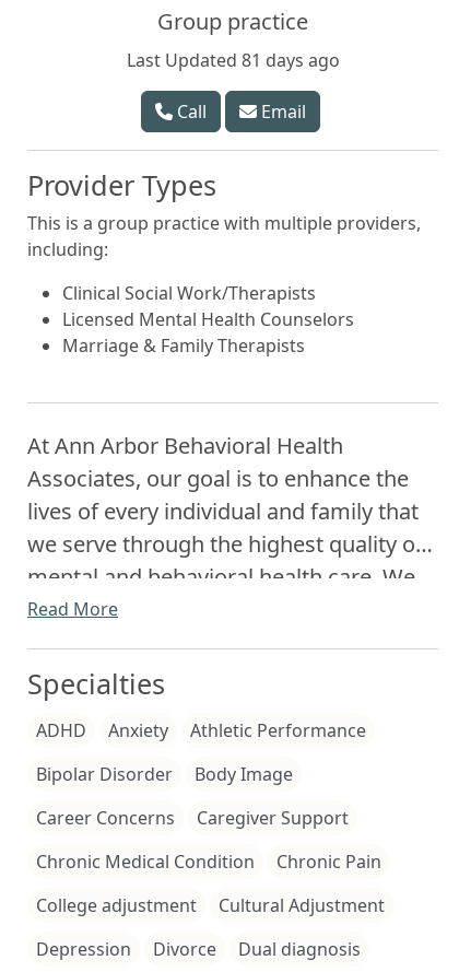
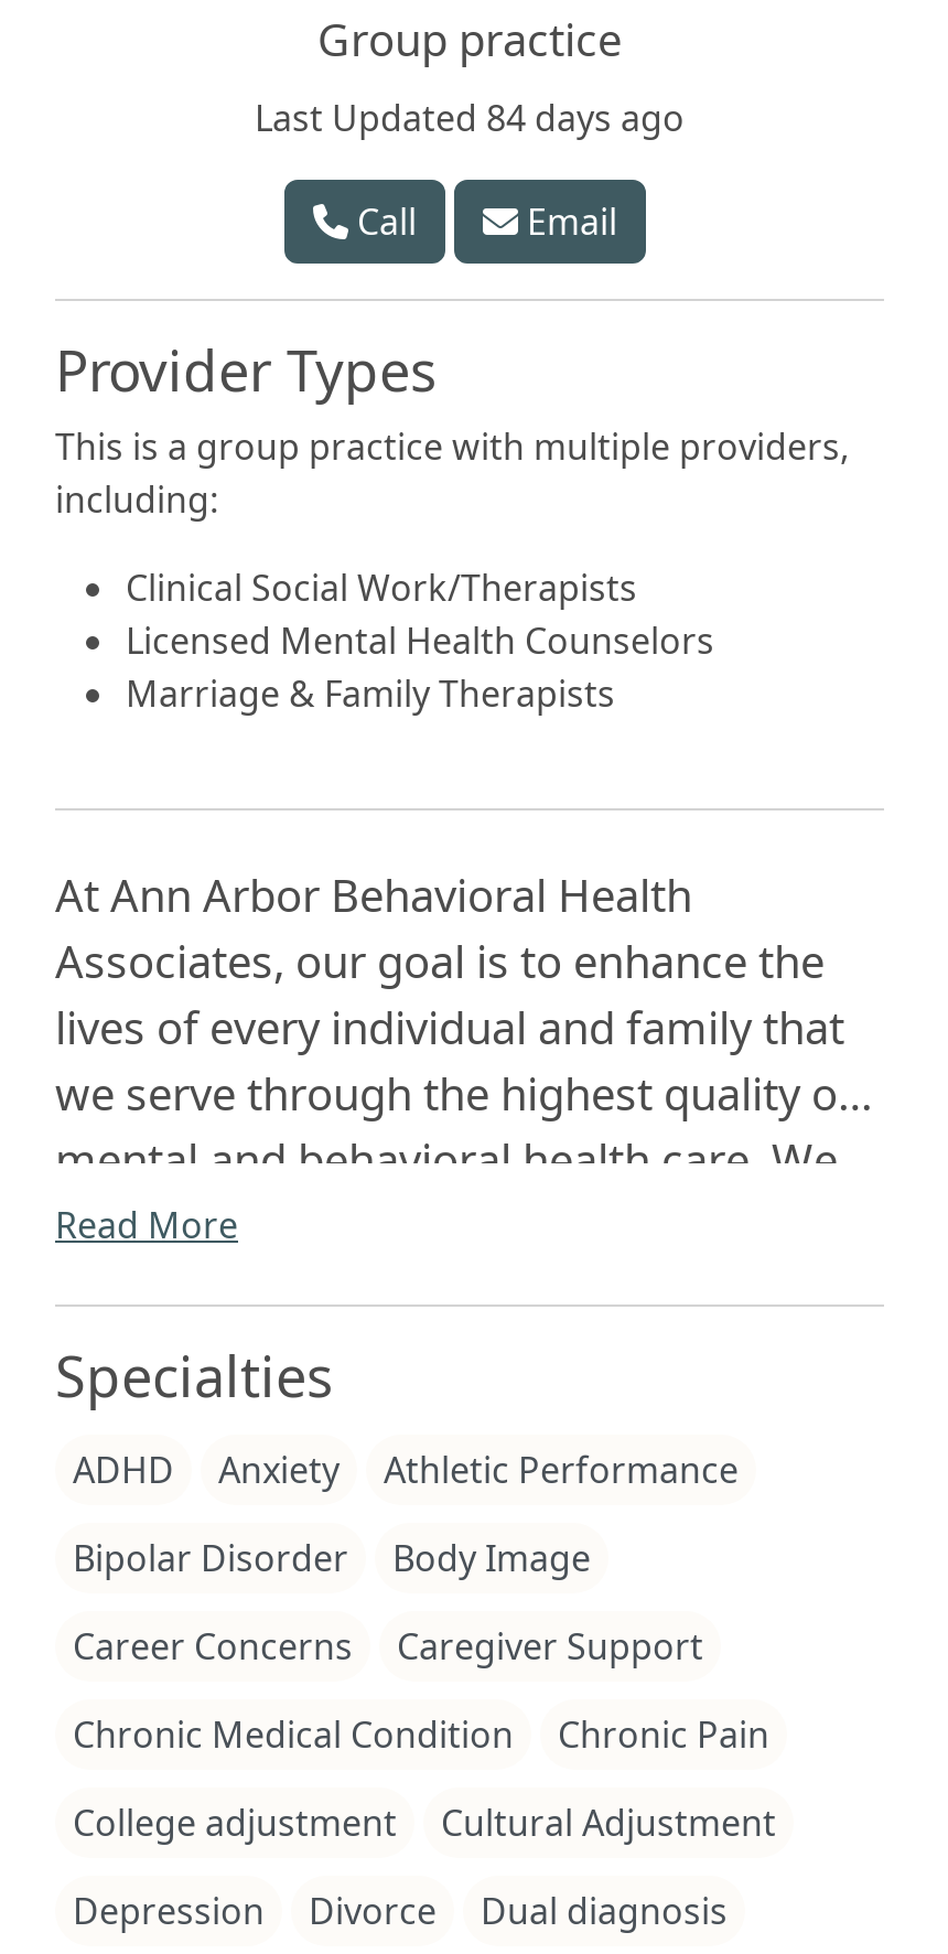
- Last Updated 81 days ago
+ Last Updated 84 days ago
